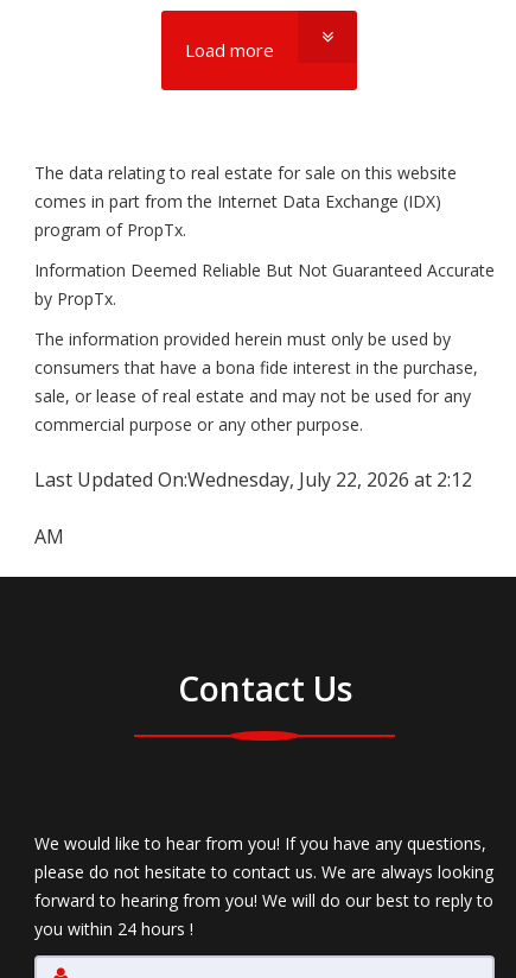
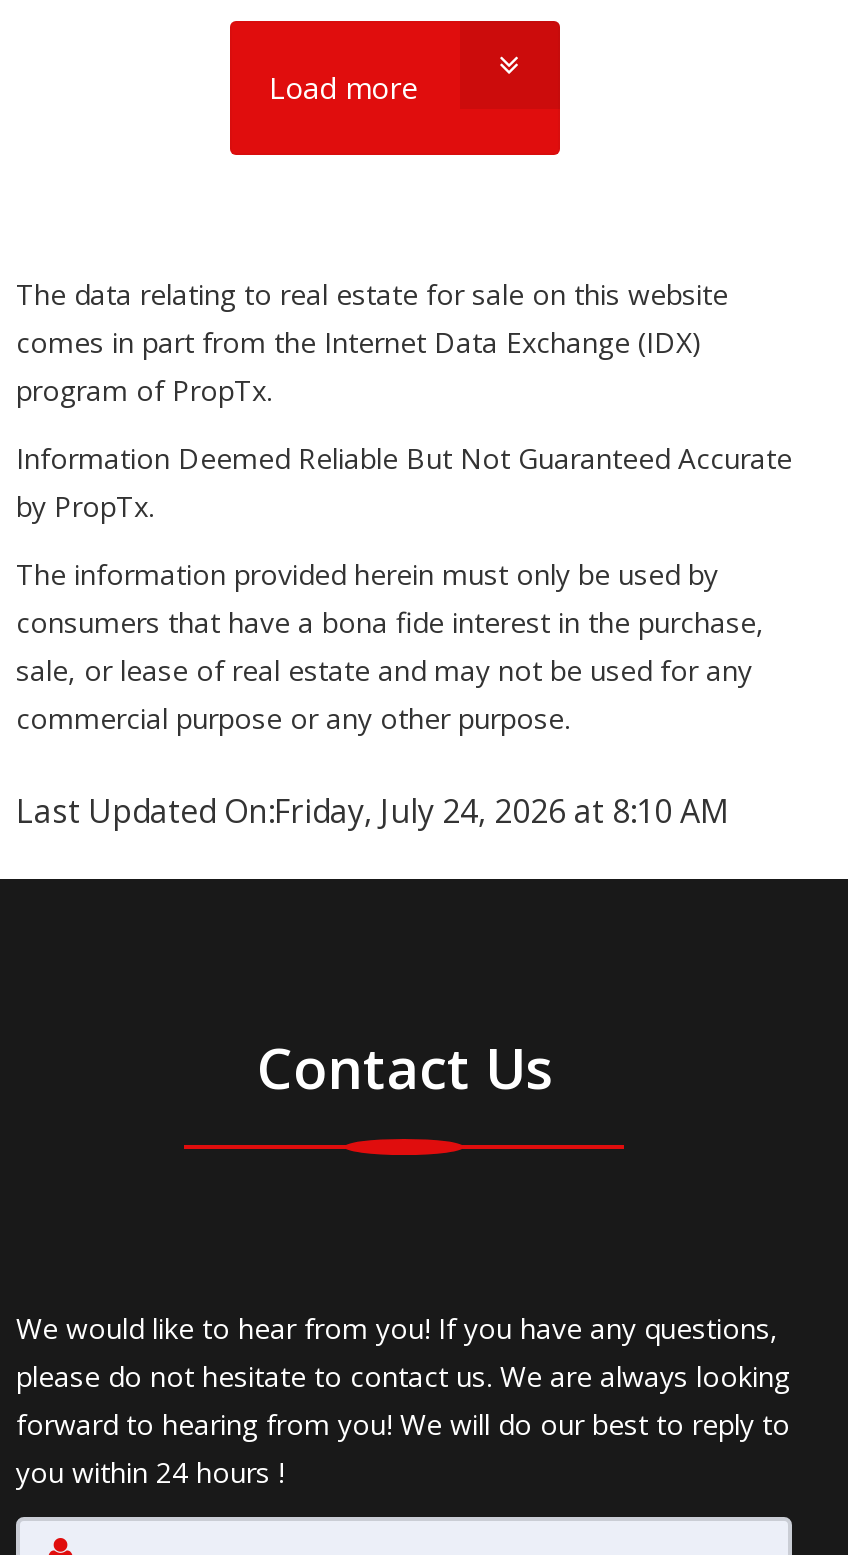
- Last Updated On:Wednesday, July 22, 2026 at 2:12
- AM
+ Last Updated On:Friday, July 24, 2026 at 8:10 AM
